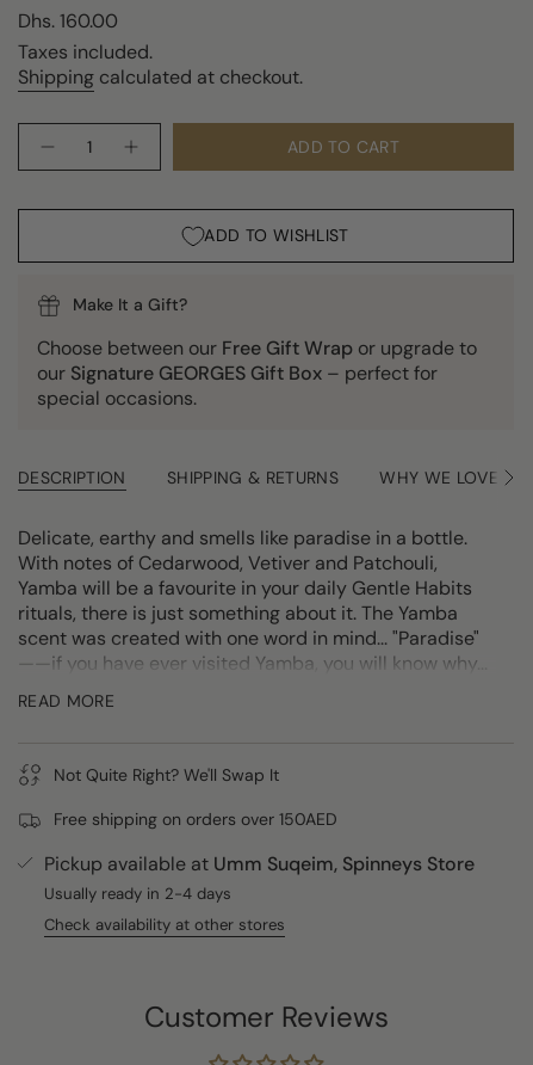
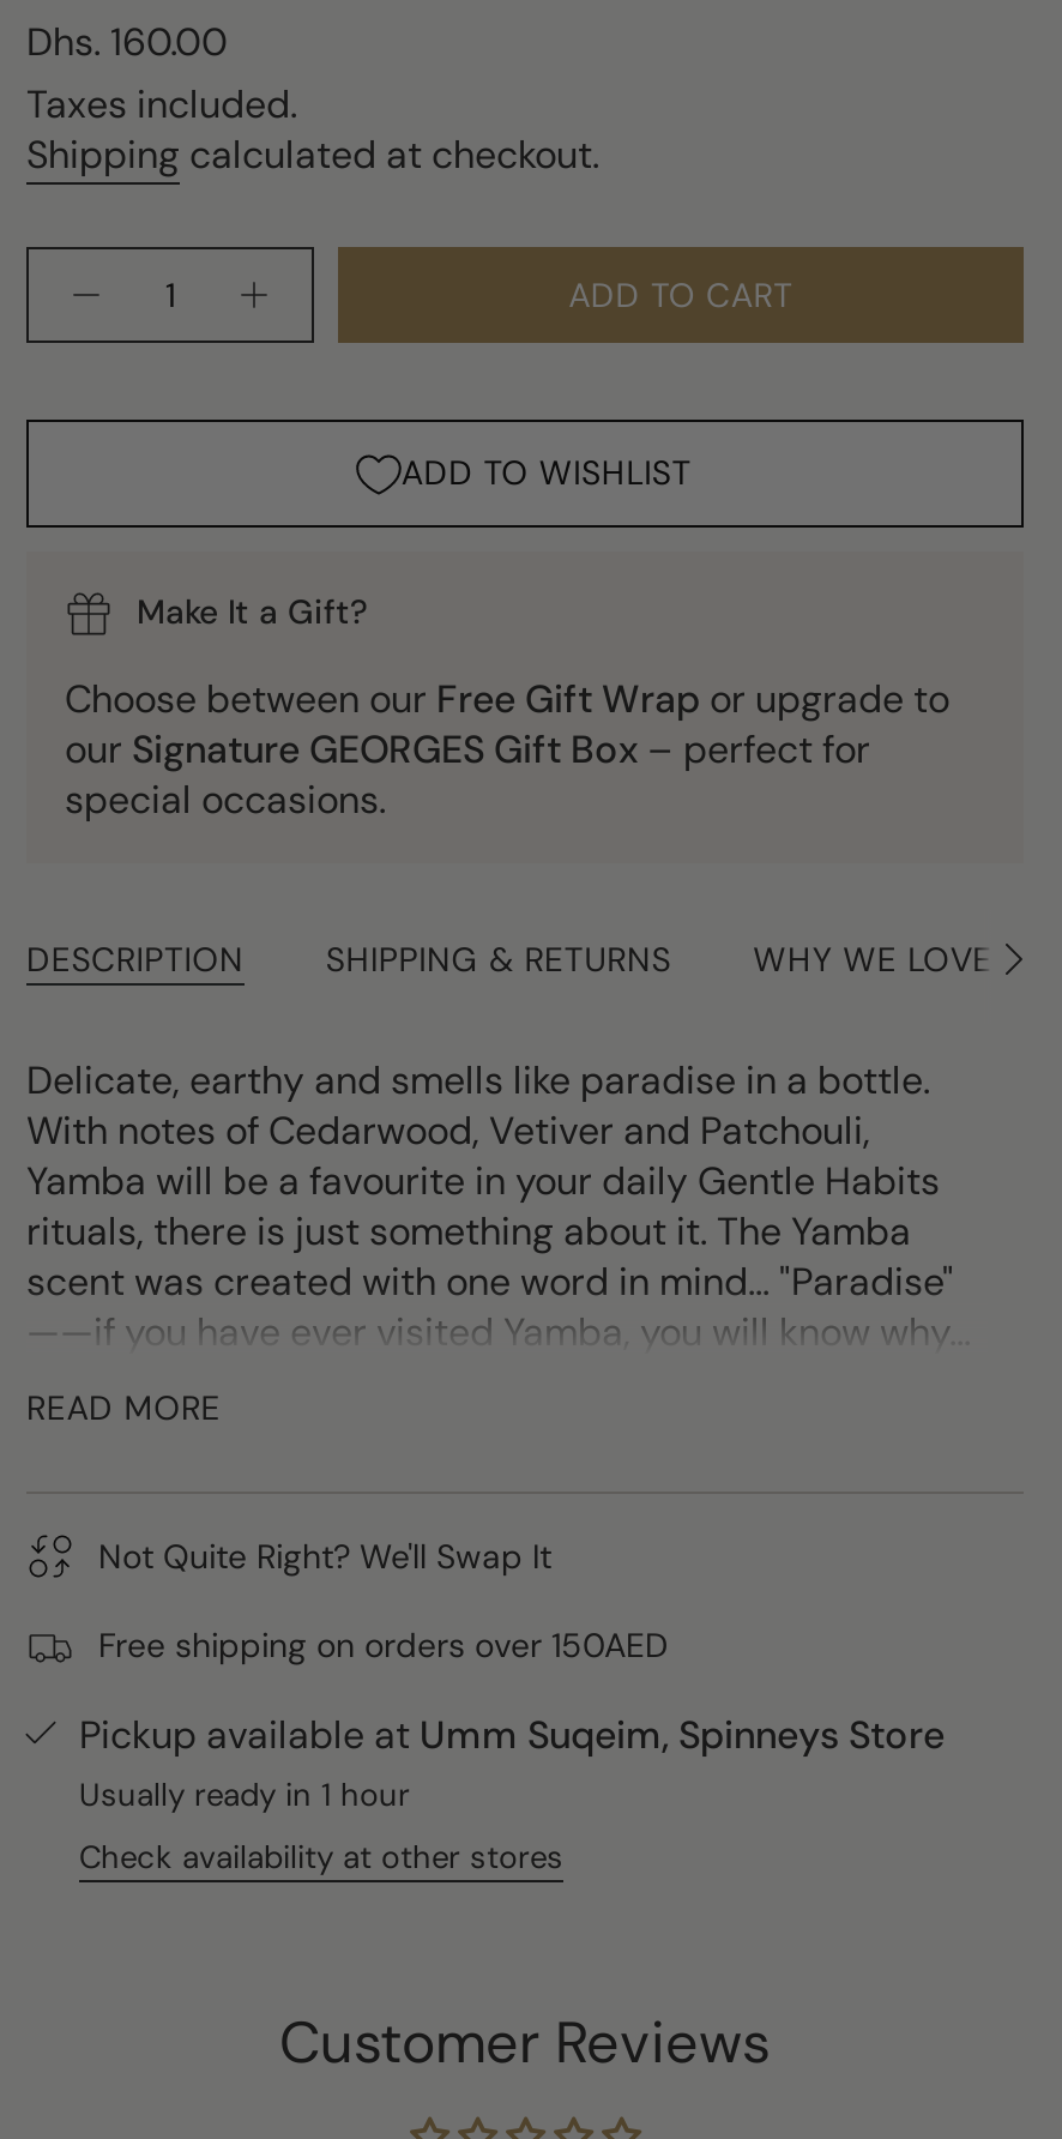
- Usually ready in 2-4 days
+ Usually ready in 1 hour
